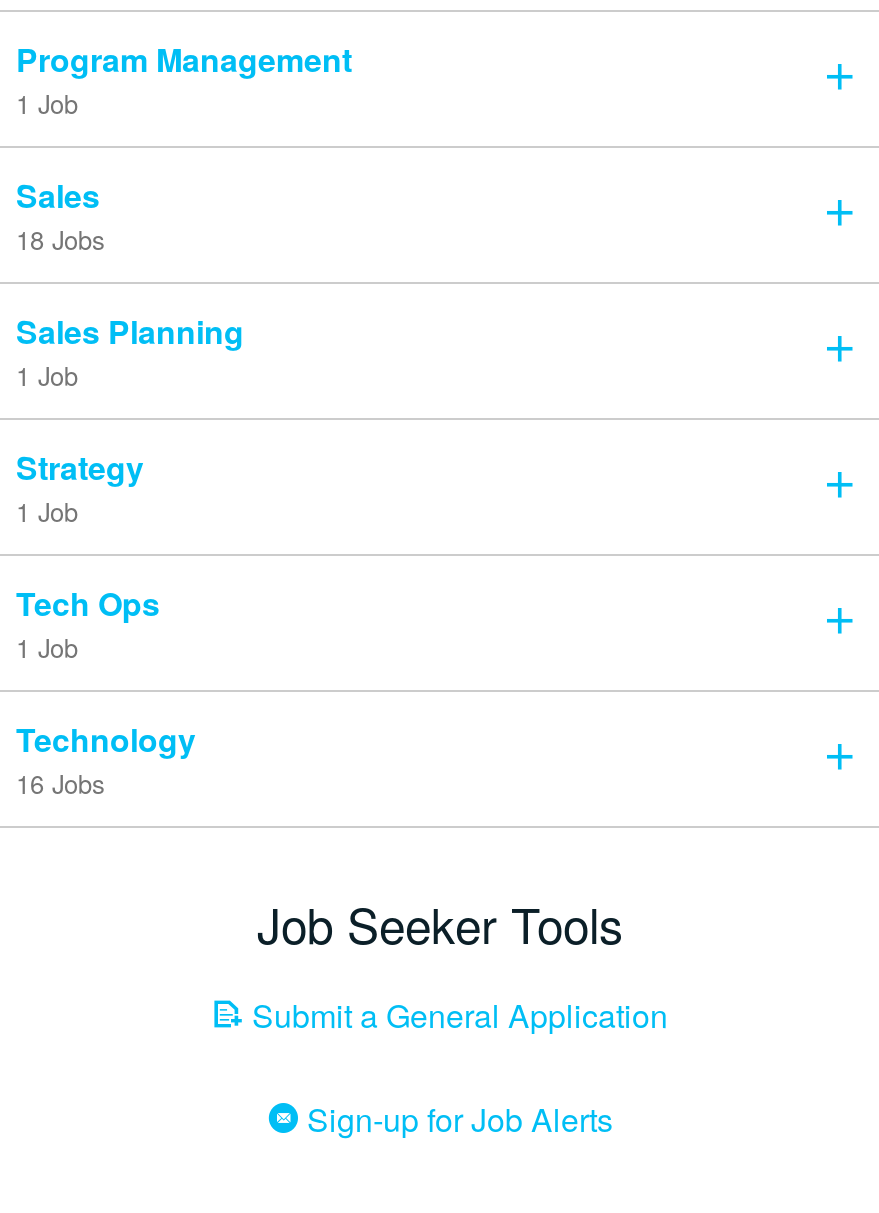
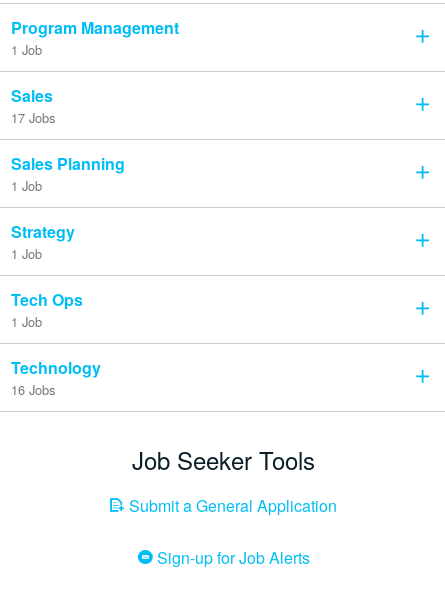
- 18 Jobs
+ 17 Jobs
